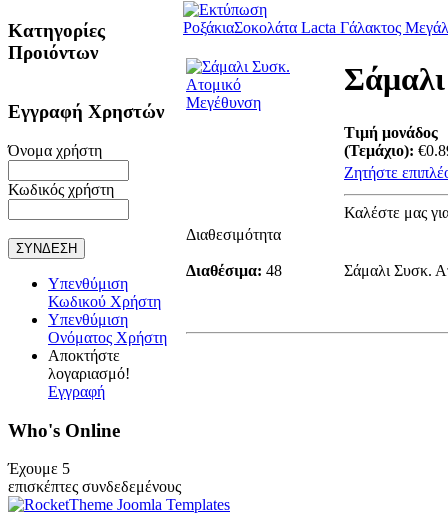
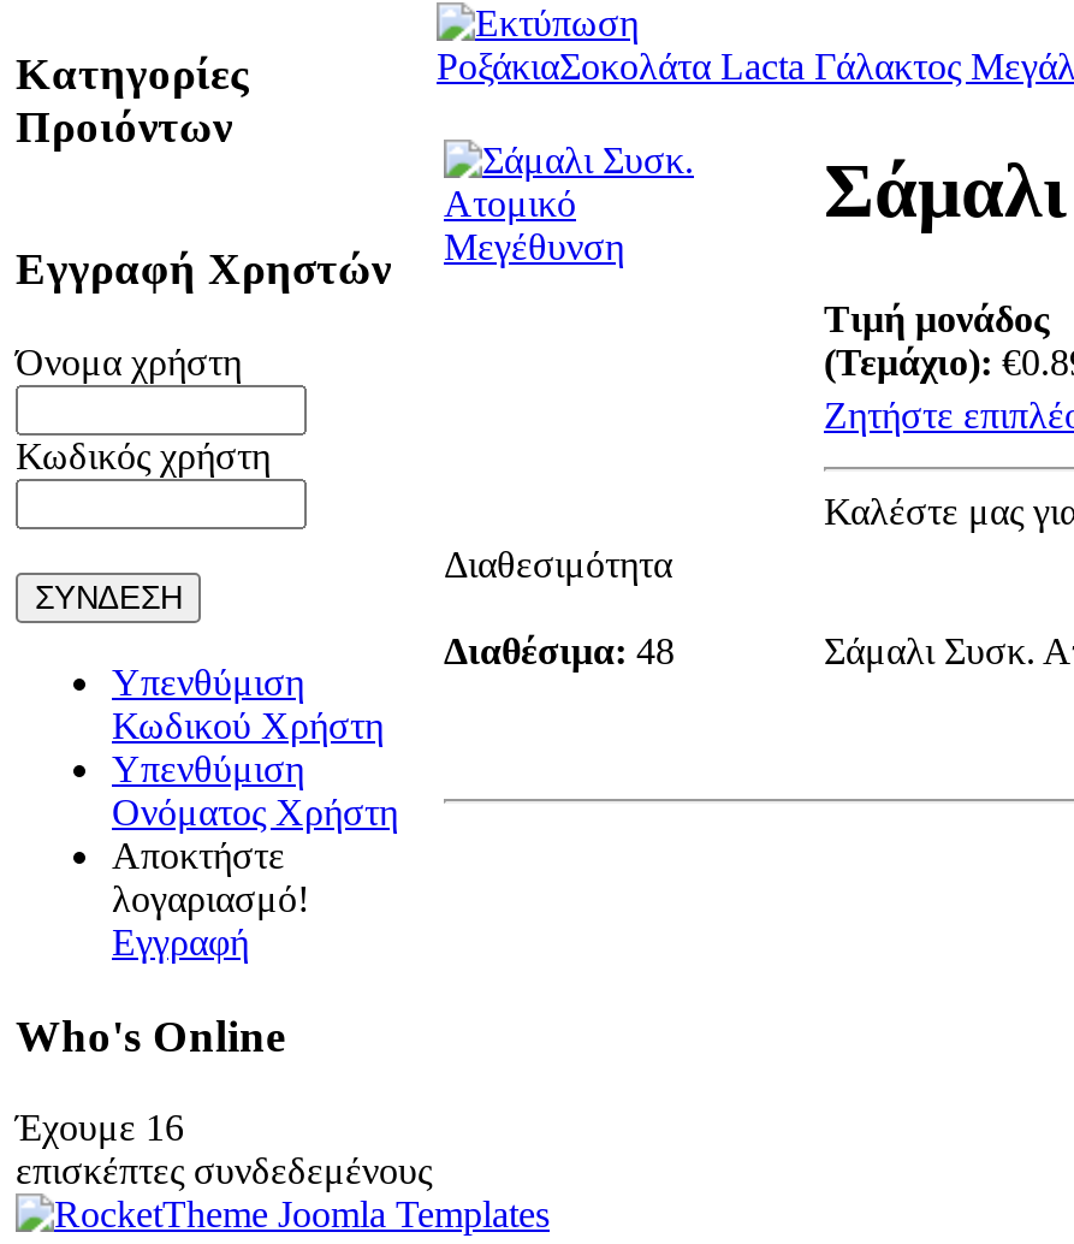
- Έχουμε 5
+ Έχουμε 16
